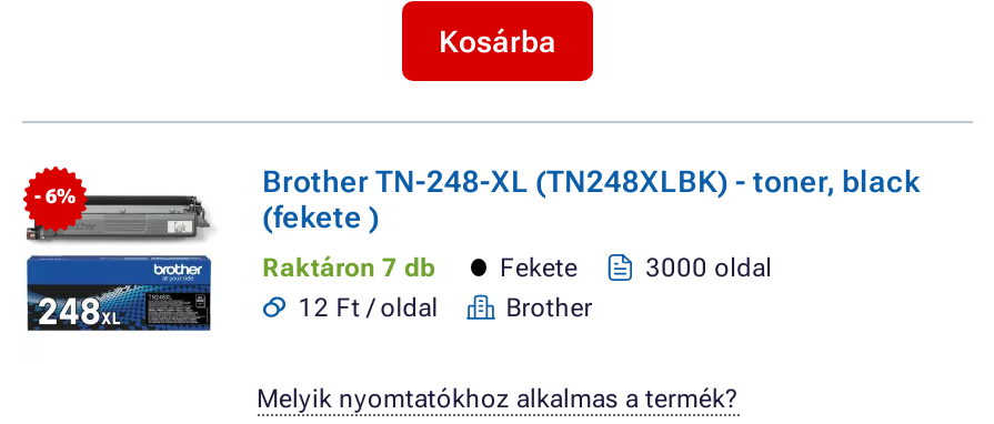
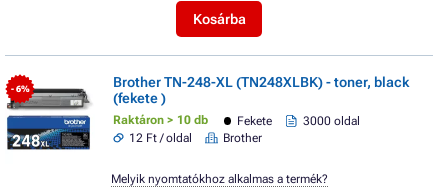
- Raktáron 7 db
+ Raktáron > 10 db
